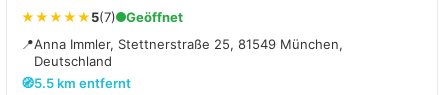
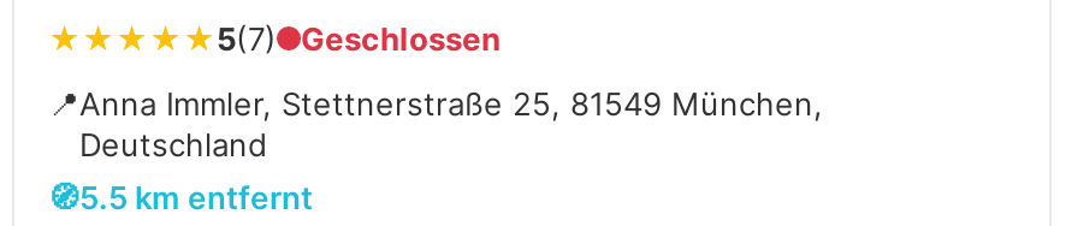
- Geöffnet
+ Geschlossen
